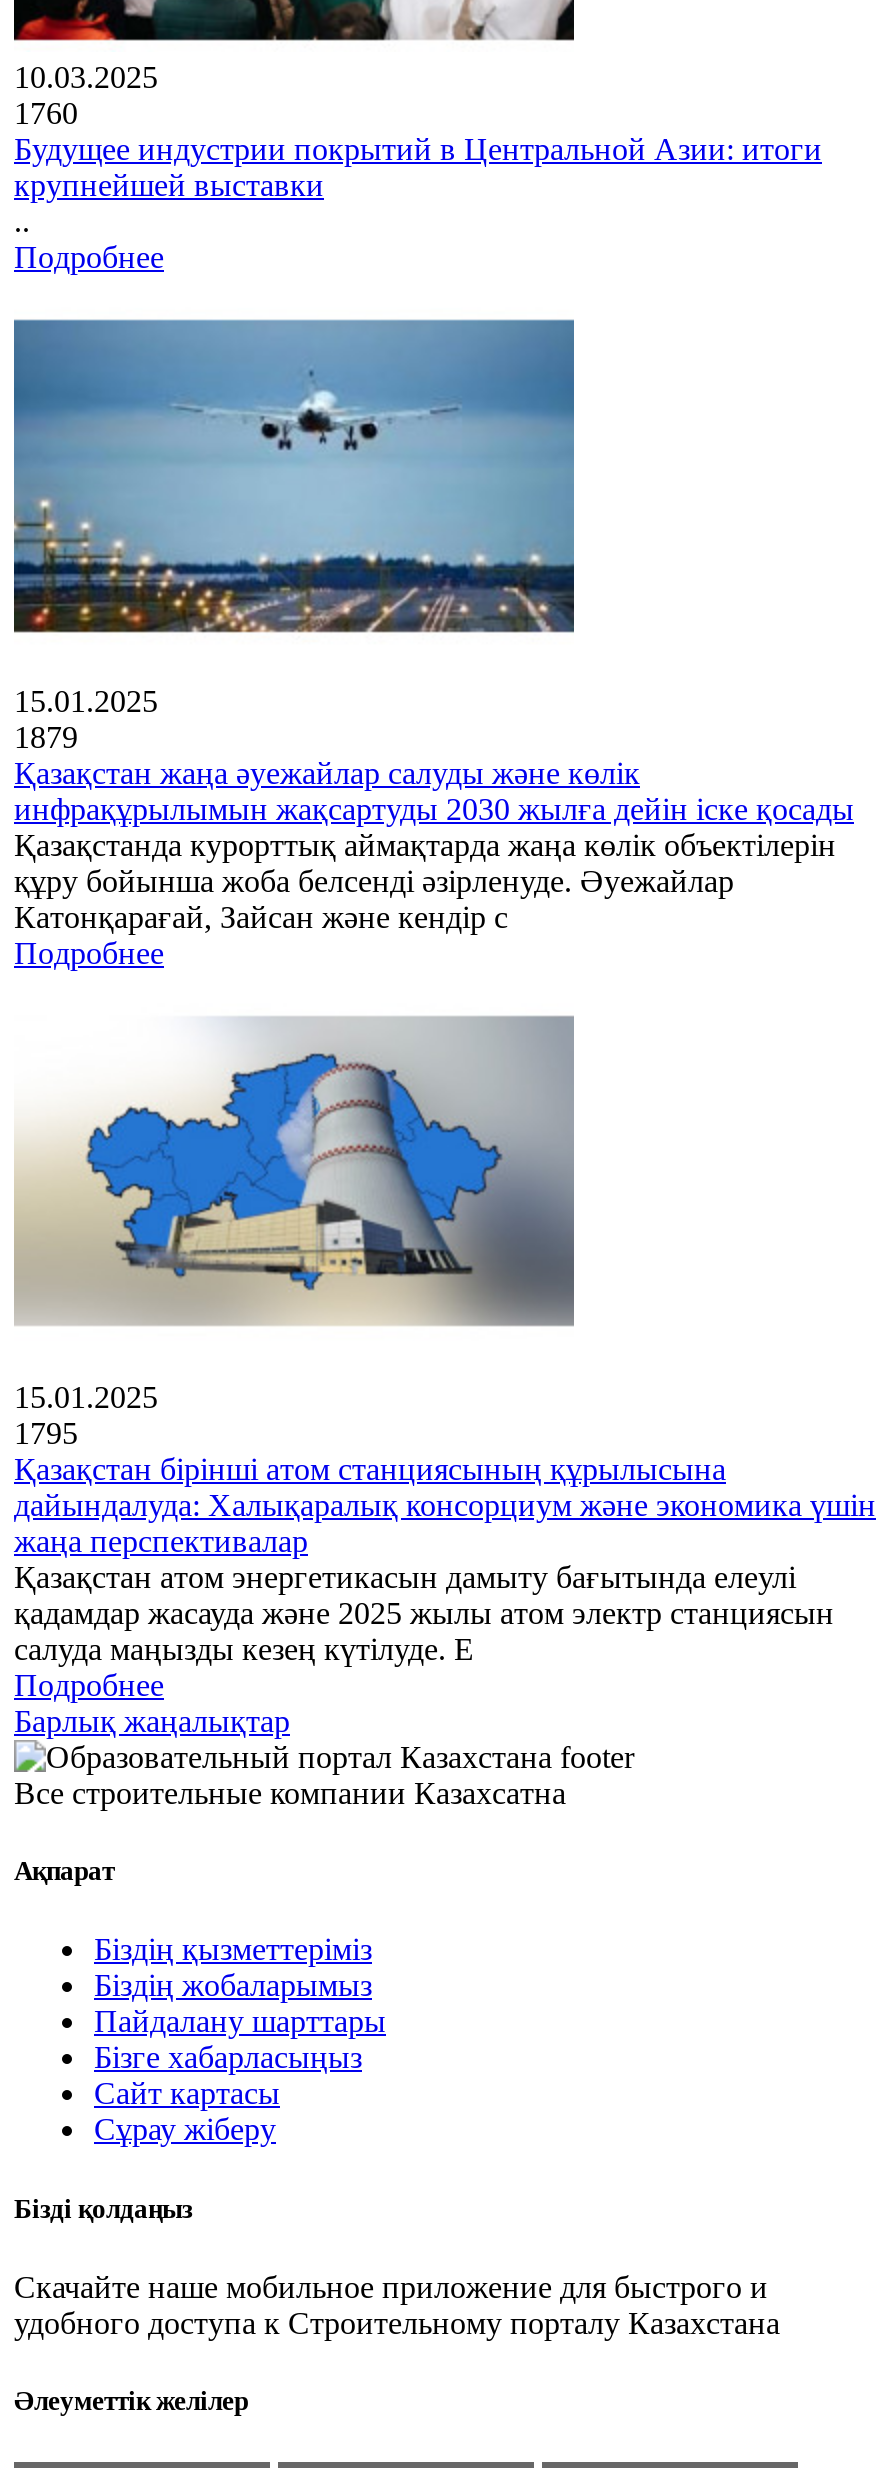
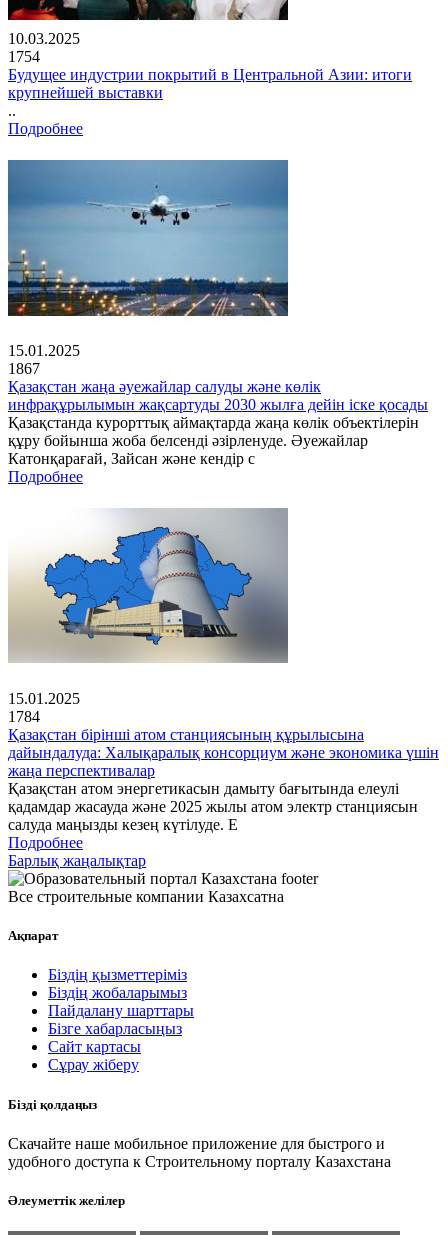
- 1760
+ 1754

- 1879
+ 1867

- 1795
+ 1784
